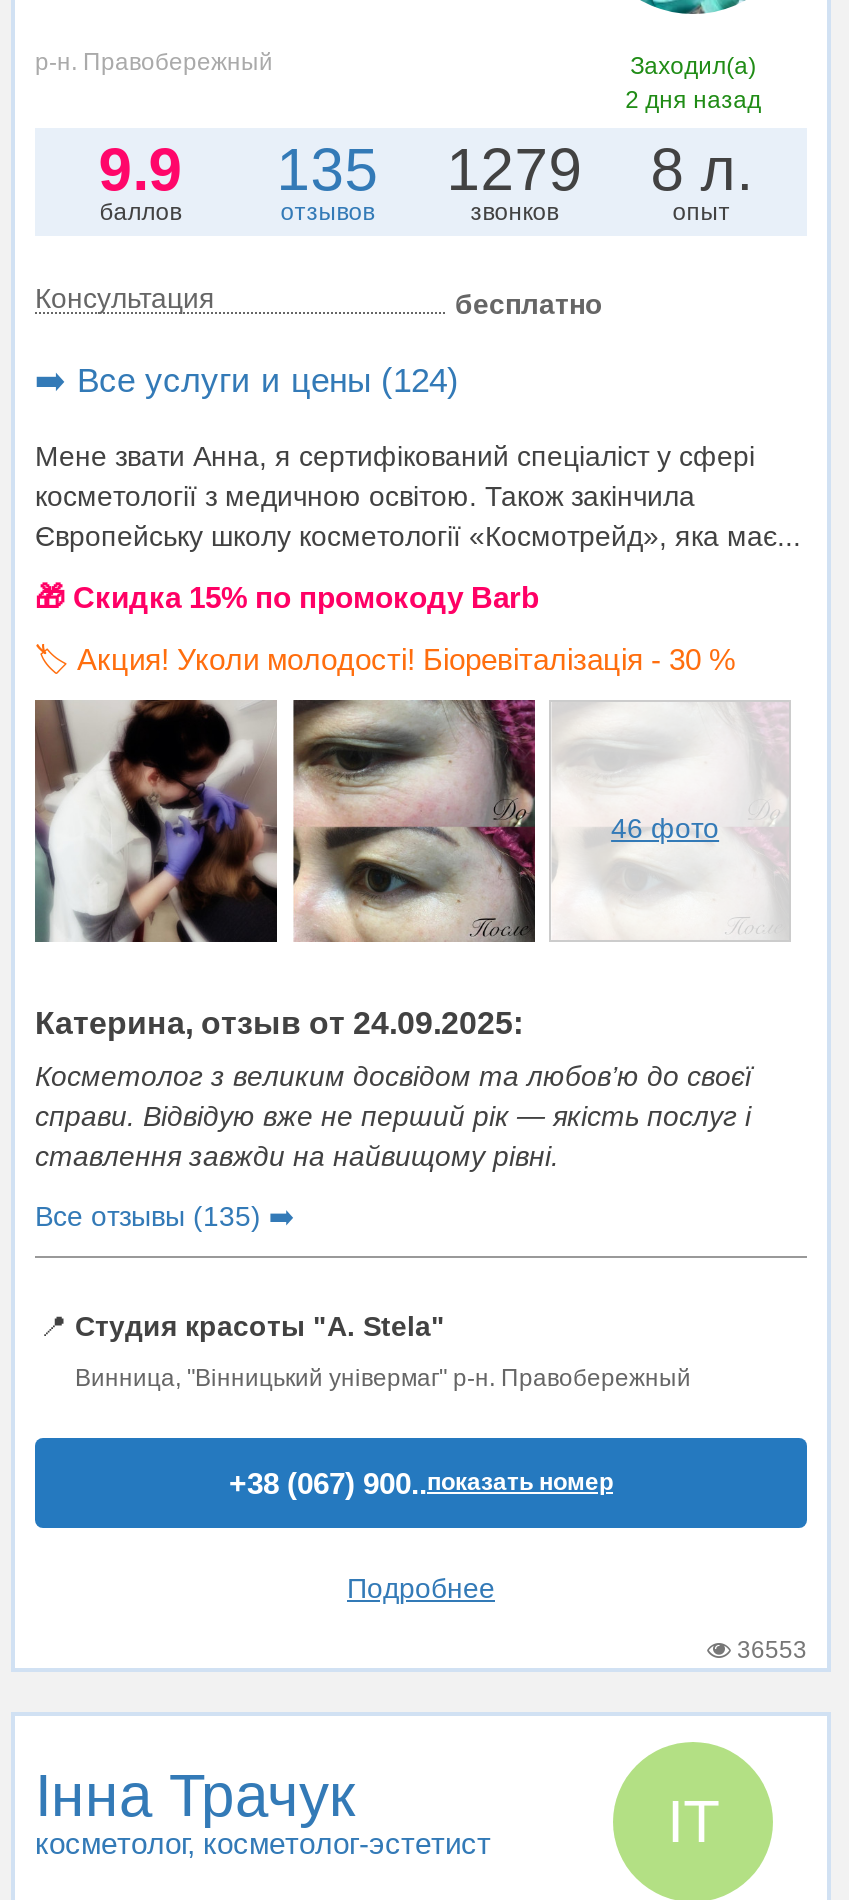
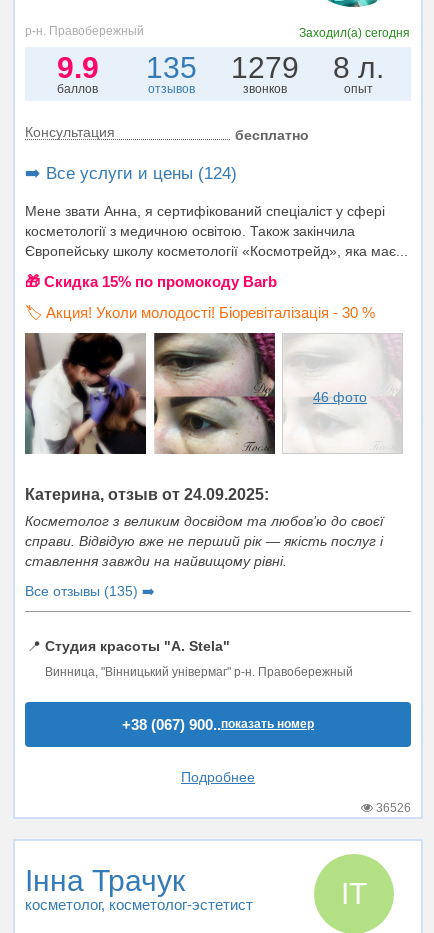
- Заходил(а)
- 2 дня назад
+ Заходил(а) сегодня

- 36553
+ 36526
